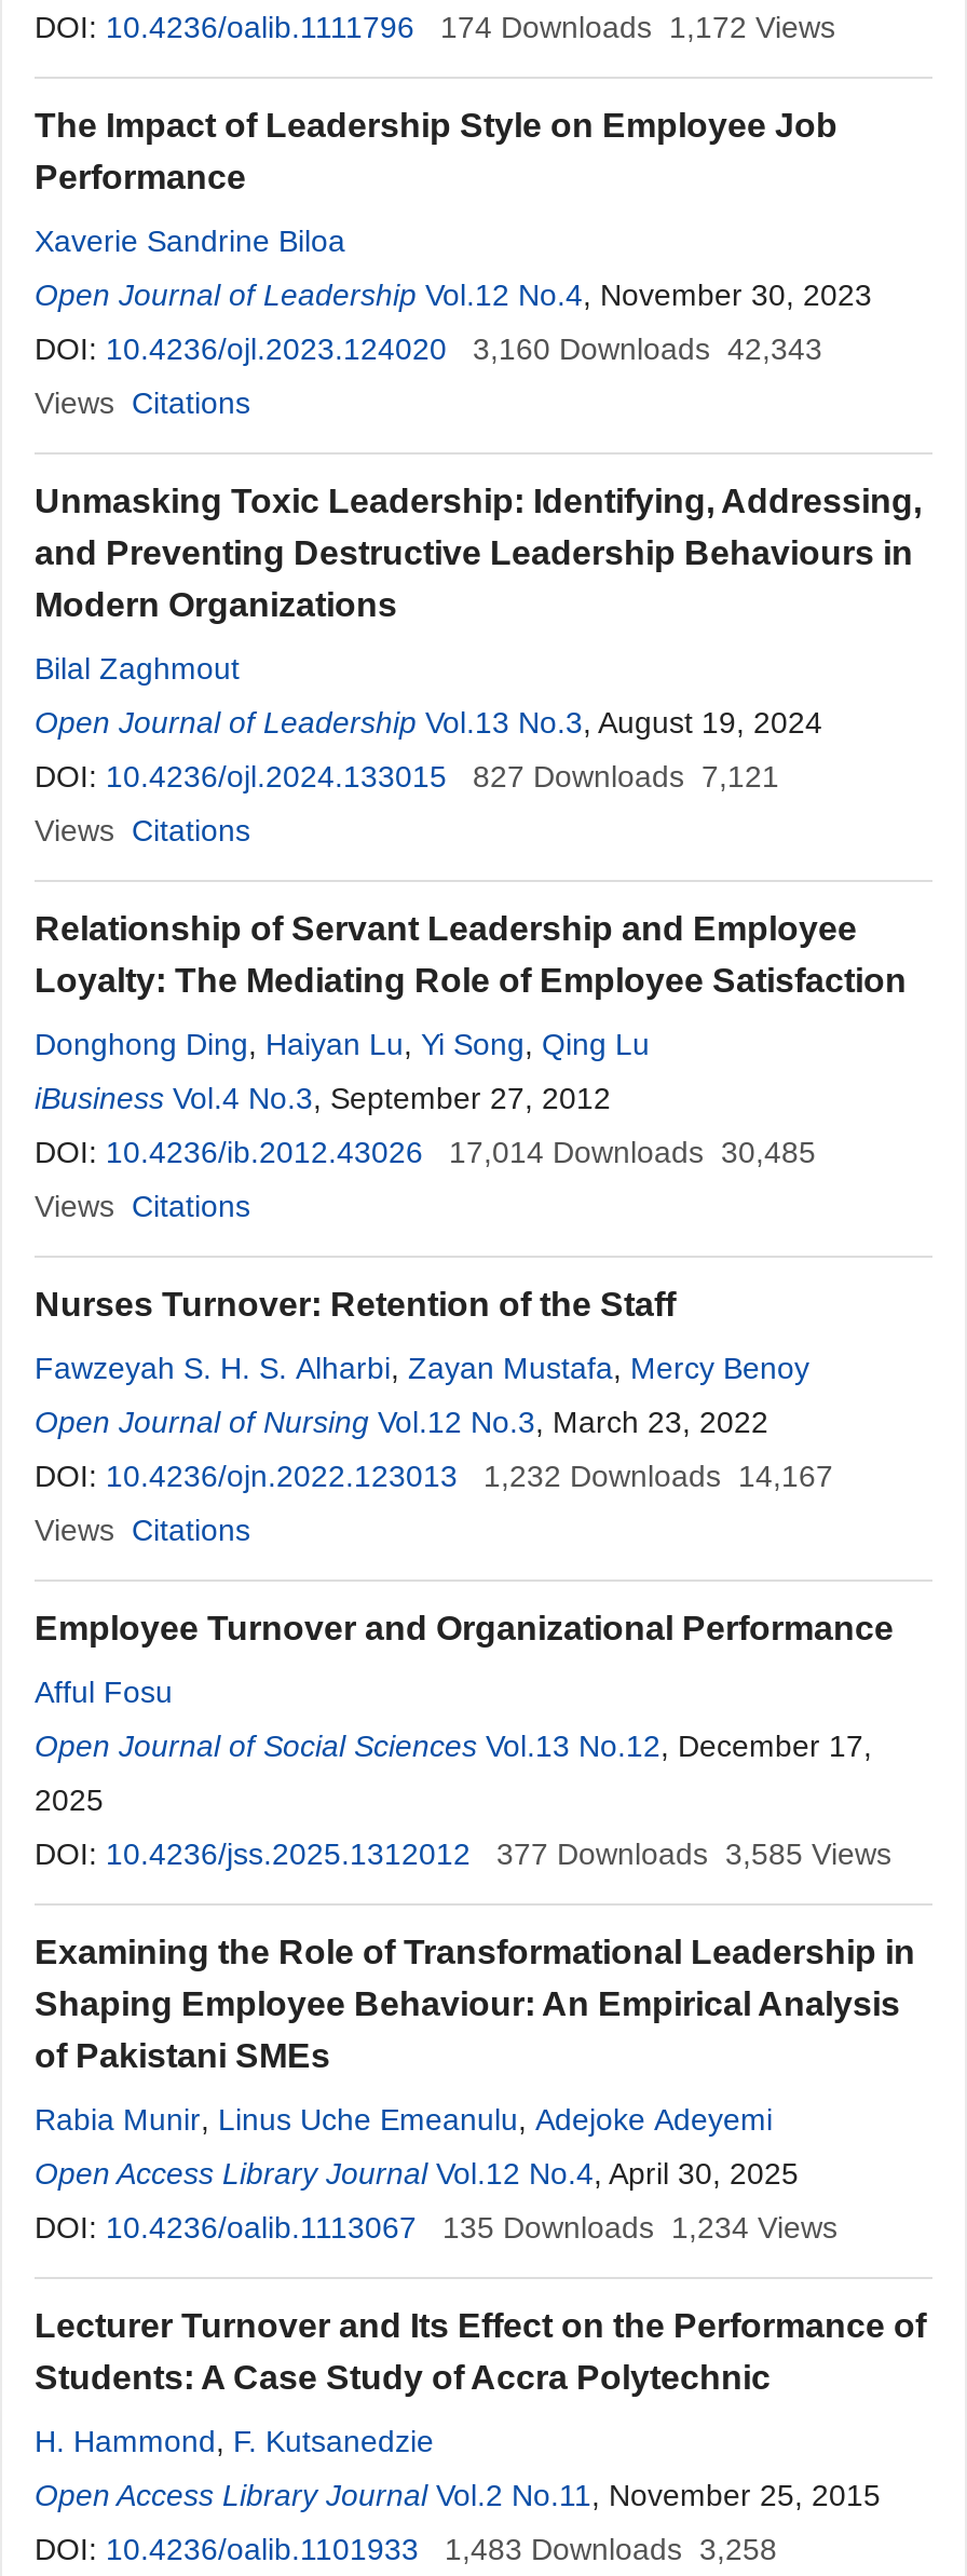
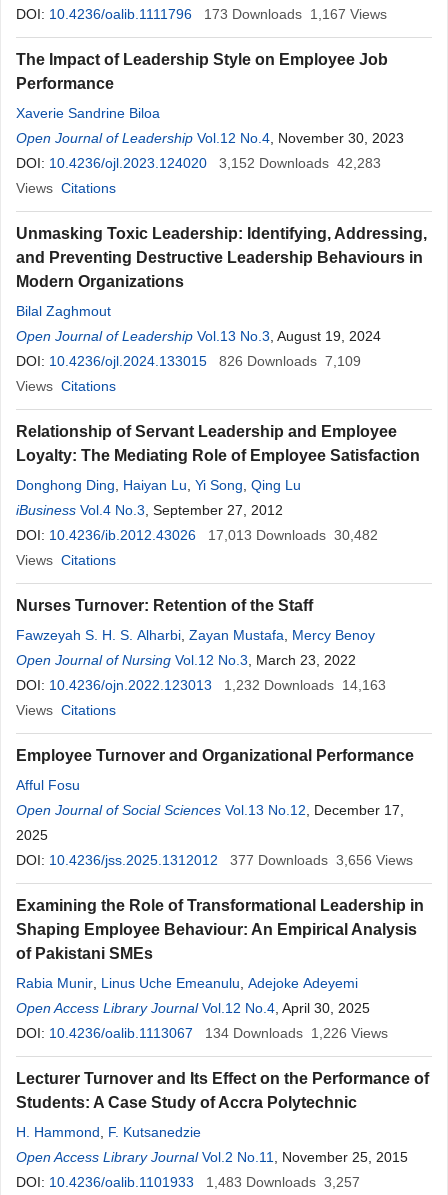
- 174 Downloads 1,172 Views
+ 173 Downloads 1,167 Views

- DOI: 10.4236/ojl.2023.124020 3,160 Downloads 42,343
+ DOI: 10.4236/ojl.2023.124020 3,152 Downloads 42,283

- DOI: 10.4236/ojl.2024.133015 827 Downloads 7,121
+ DOI: 10.4236/ojl.2024.133015 826 Downloads 7,109

- DOI: 10.4236/ib.2012.43026 17,014 Downloads 30,485
+ DOI: 10.4236/ib.2012.43026 17,013 Downloads 30,482

- DOI: 10.4236/ojn.2022.123013 1,232 Downloads 14,167
+ DOI: 10.4236/ojn.2022.123013 1,232 Downloads 14,163

- 377 Downloads 3,585 Views
+ 377 Downloads 3,656 Views

- 135 Downloads 1,234 Views
+ 134 Downloads 1,226 Views

- DOI: 10.4236/oalib.1101933 1,483 Downloads 3,258
+ DOI: 10.4236/oalib.1101933 1,483 Downloads 3,257
